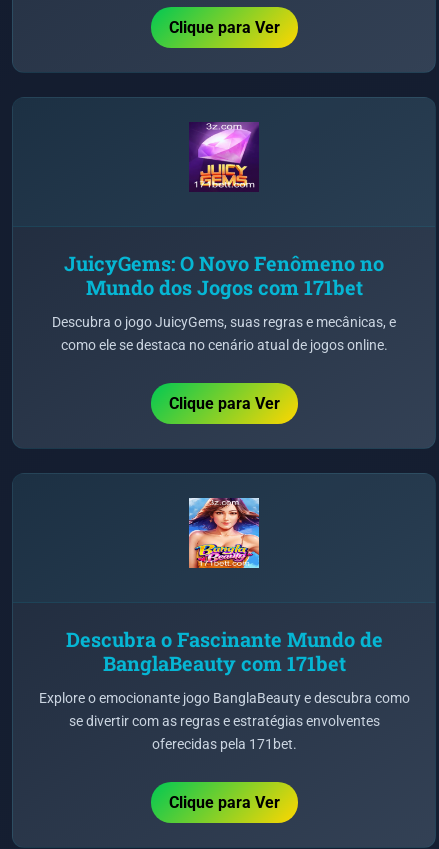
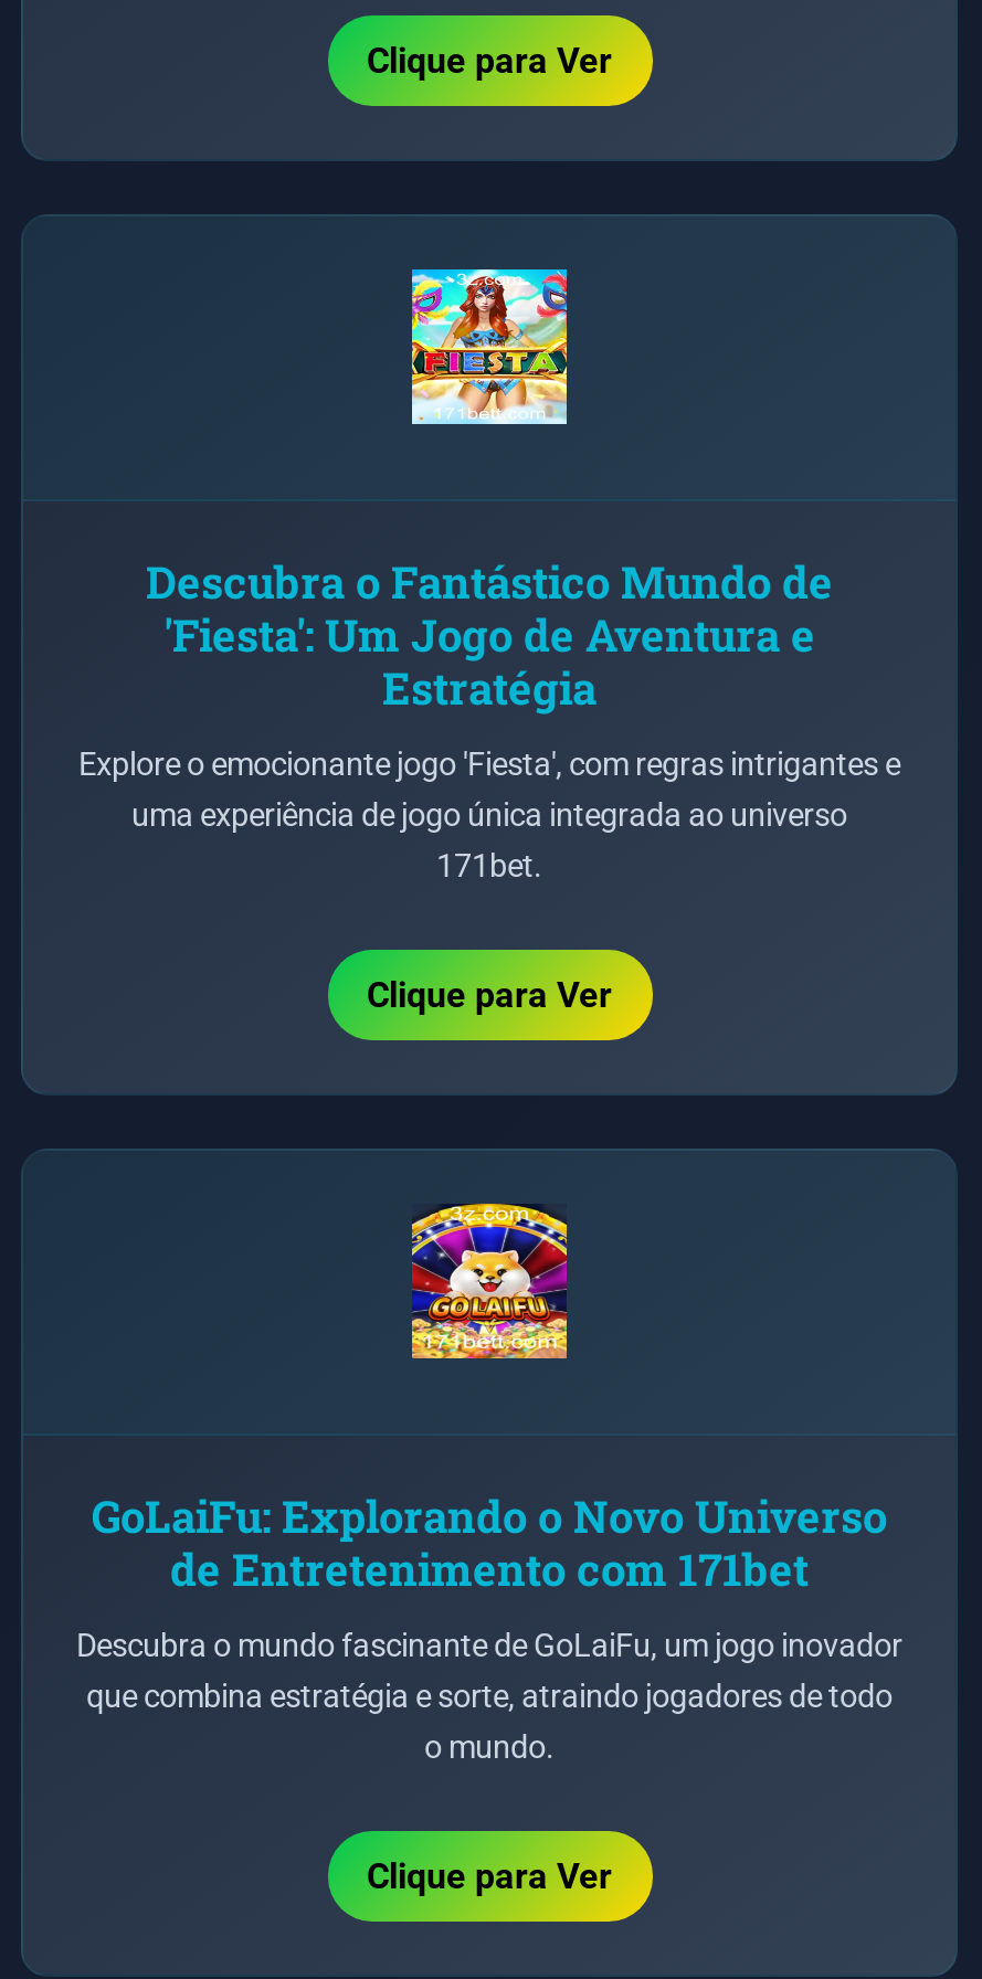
- [image]
+ [image]

- JuicyGems: O Novo Fenômeno no
- Mundo dos Jogos com 171bet
+ Descubra o Fantástico Mundo de
+ 'Fiesta': Um Jogo de Aventura e
+ Estratégia

- Descubra o jogo JuicyGems, suas regras e mecânicas, e
- como ele se destaca no cenário atual de jogos online.
+ Explore o emocionante jogo 'Fiesta', com regras intrigantes e
+ uma experiência de jogo única integrada ao universo
+ 171bet.

- [image]
+ [image]

- Descubra o Fascinante Mundo de
- BanglaBeauty com 171bet
+ GoLaiFu: Explorando o Novo Universo
+ de Entretenimento com 171bet

- Explore o emocionante jogo BanglaBeauty e descubra como
- se divertir com as regras e estratégias envolventes
- oferecidas pela 171bet.
+ Descubra o mundo fascinante de GoLaiFu, um jogo inovador
+ que combina estratégia e sorte, atraindo jogadores de todo
+ o mundo.
